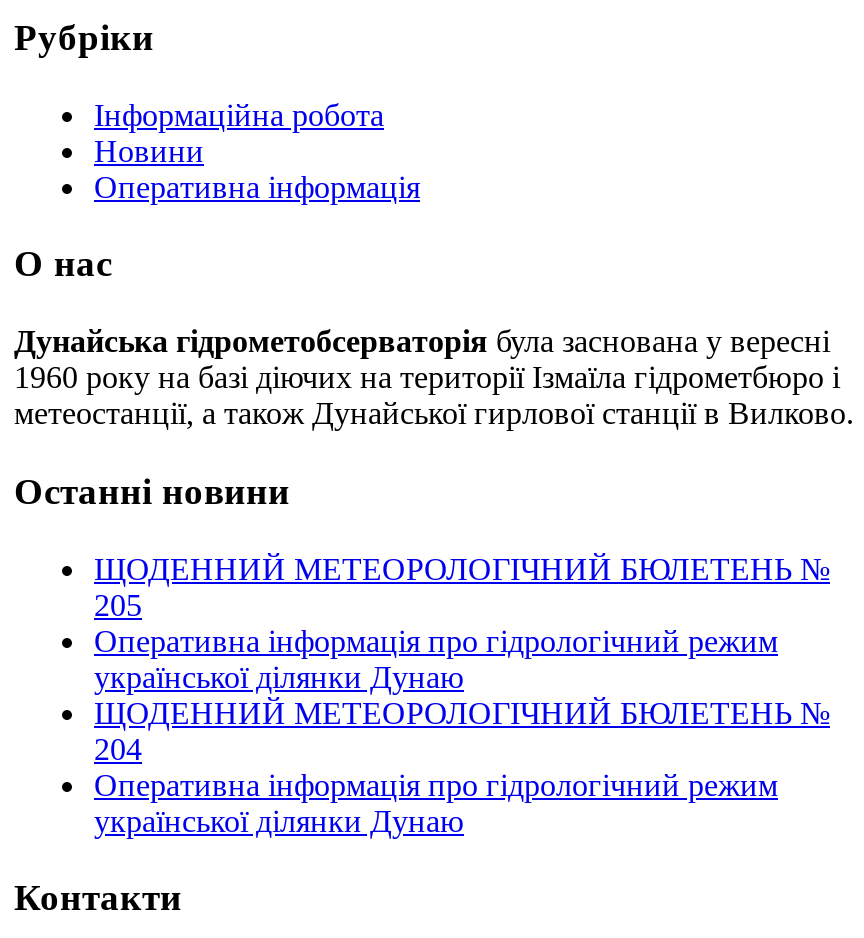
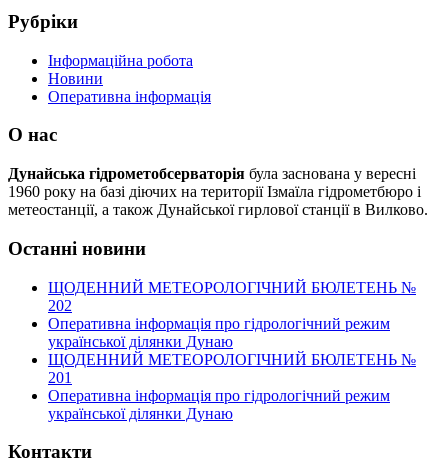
- 205
+ 202

- 204
+ 201
